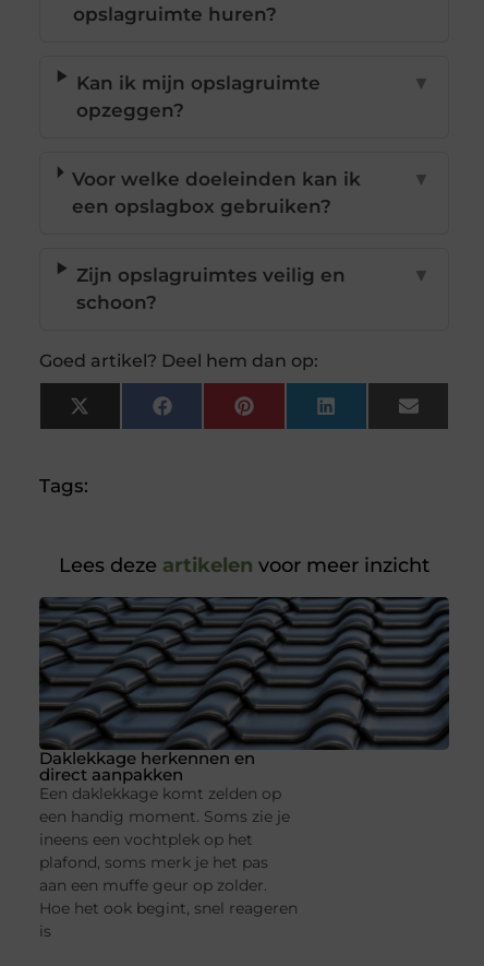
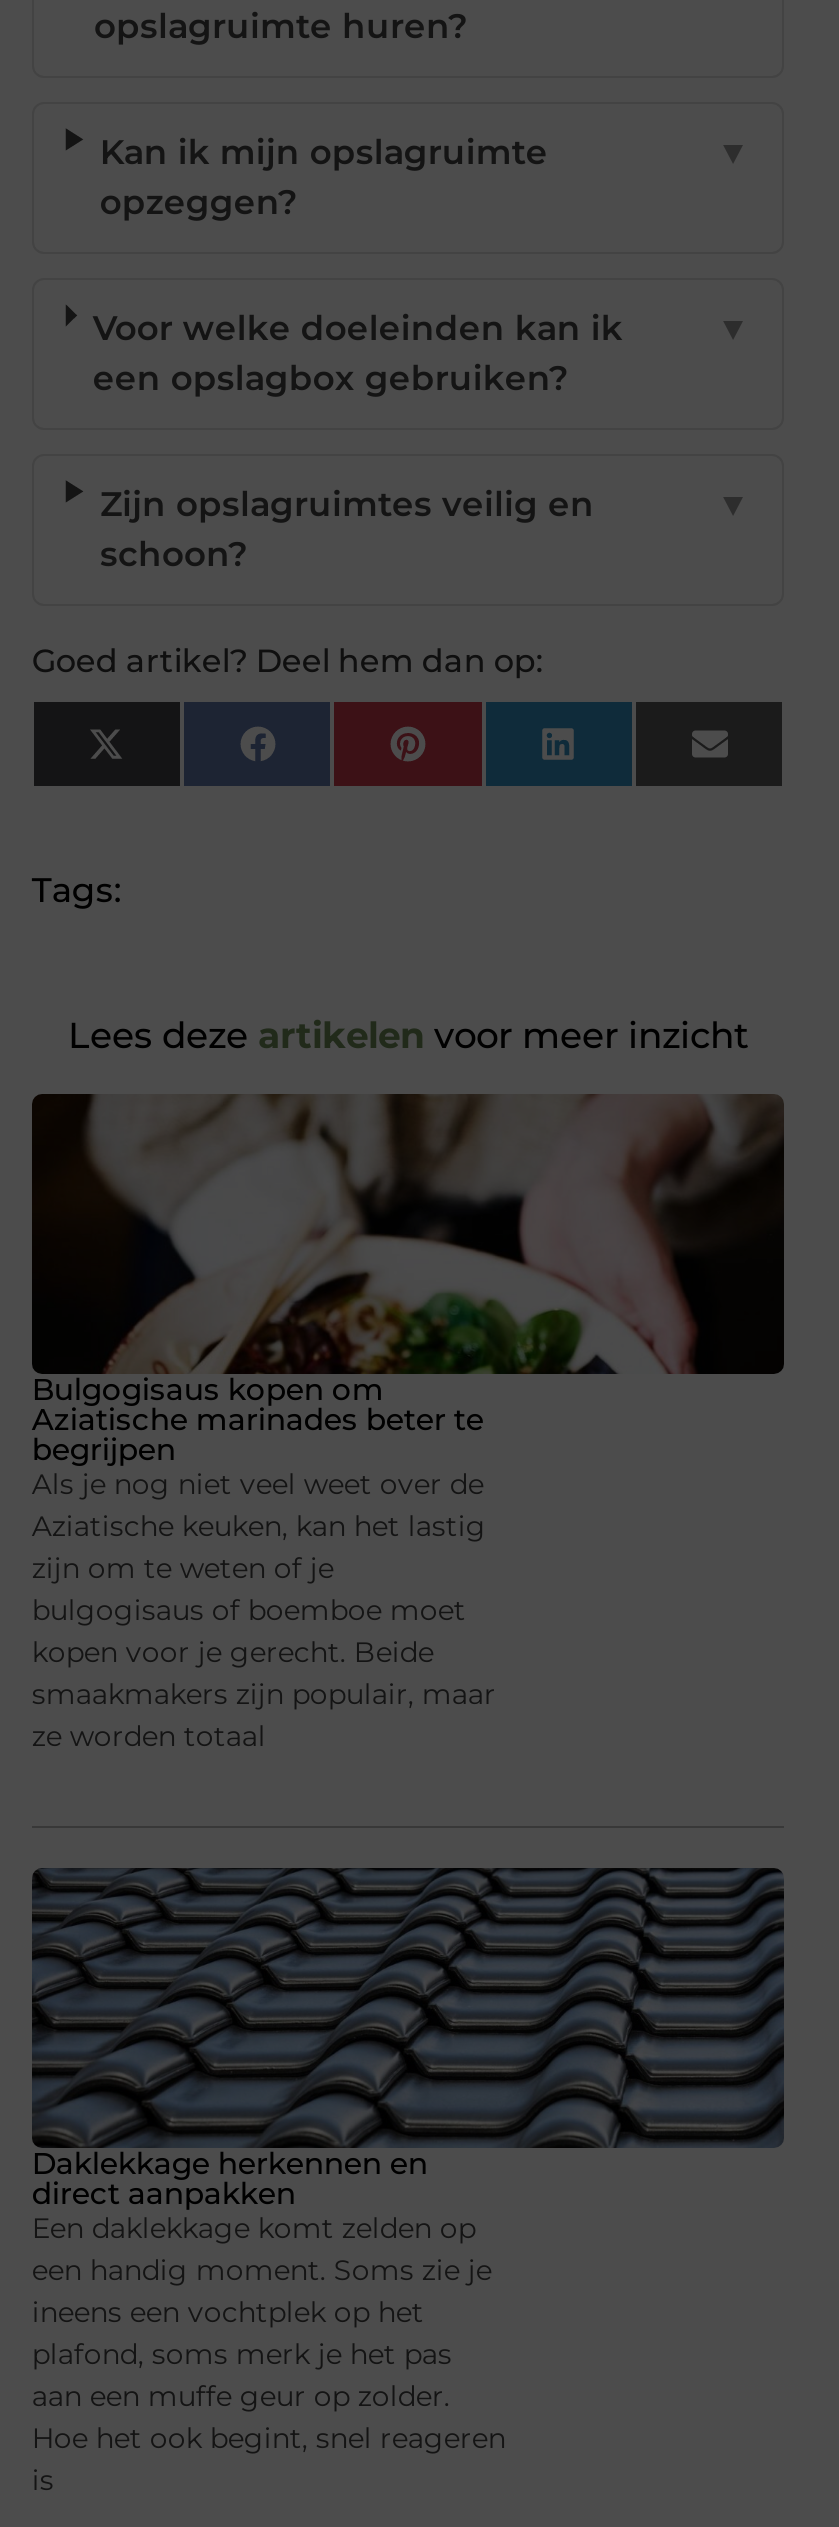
+ [image]
+ Bulgogisaus kopen om
+ Aziatische marinades beter te
+ begrijpen
+ Als je nog niet veel weet over de
+ Aziatische keuken, kan het lastig
+ zijn om te weten of je
+ bulgogisaus of boemboe moet
+ kopen voor je gerecht. Beide
+ smaakmakers zijn populair, maar
+ ze worden totaal
